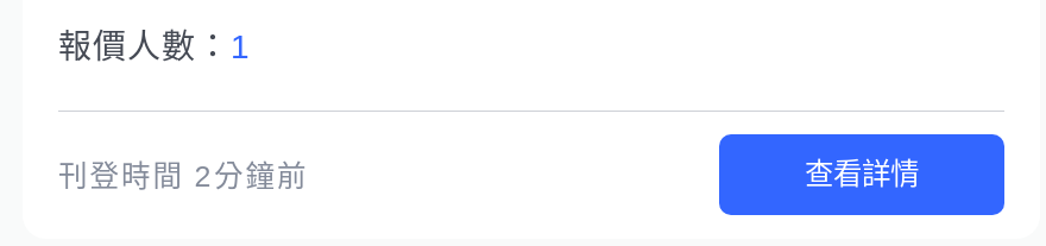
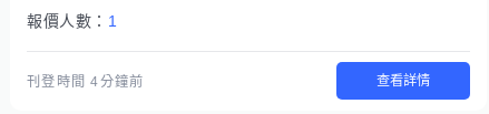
- 刊登時間2分鐘前
+ 刊登時間4分鐘前
